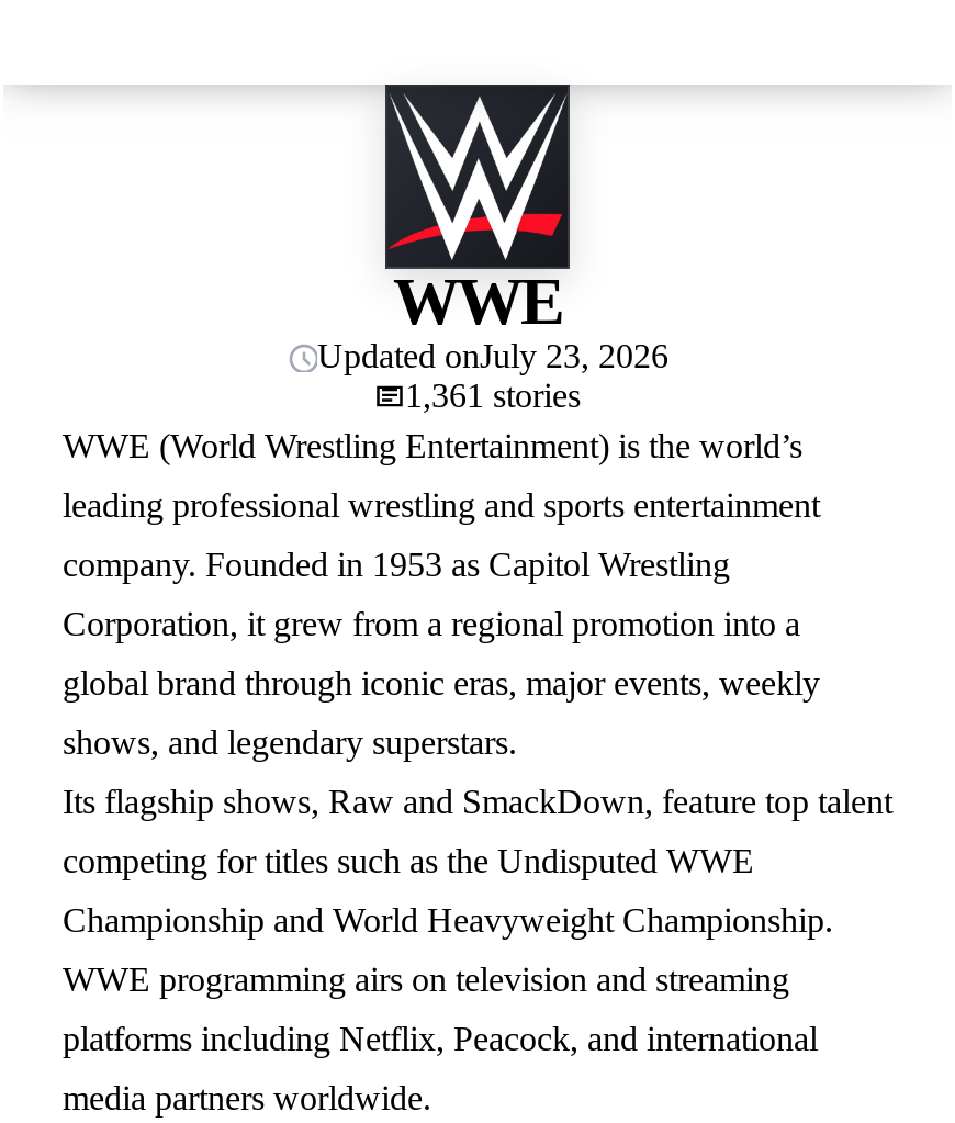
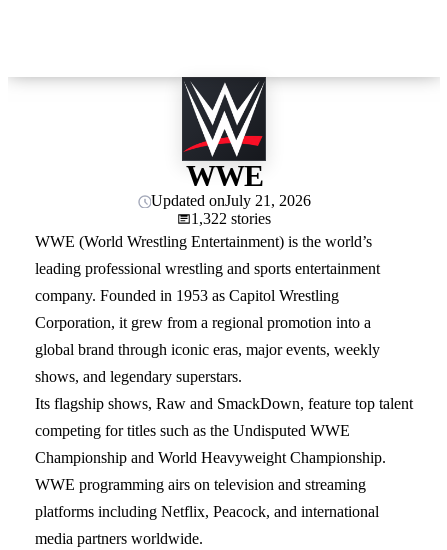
- Updated onJuly 23, 2026
+ Updated onJuly 21, 2026

- 1,361 stories
+ 1,322 stories
